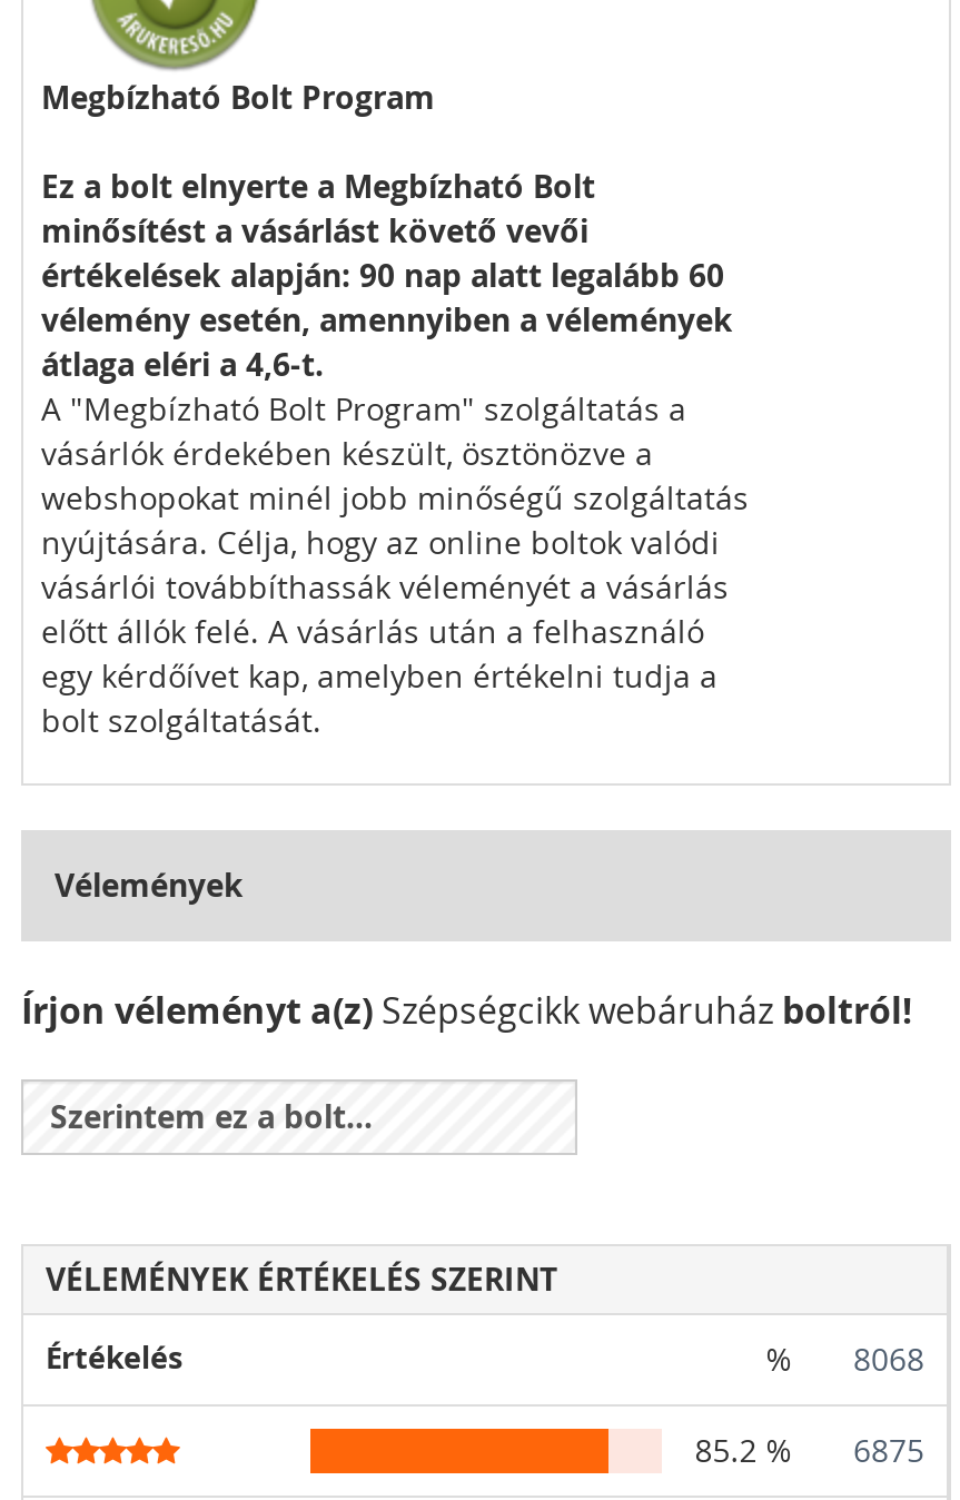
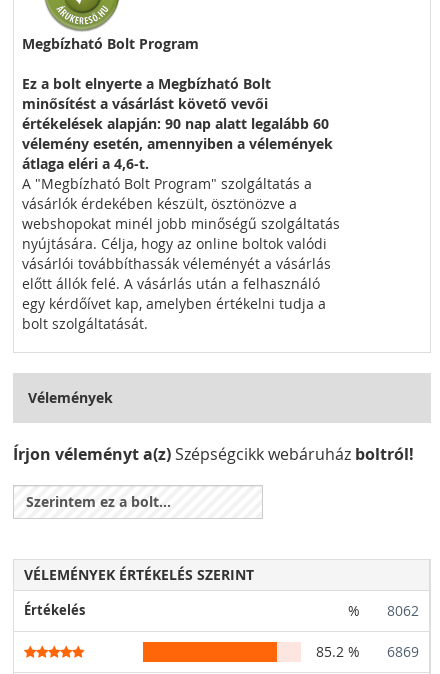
- 8068
+ 8062

- 85.2 % 6875
+ 85.2 % 6869
